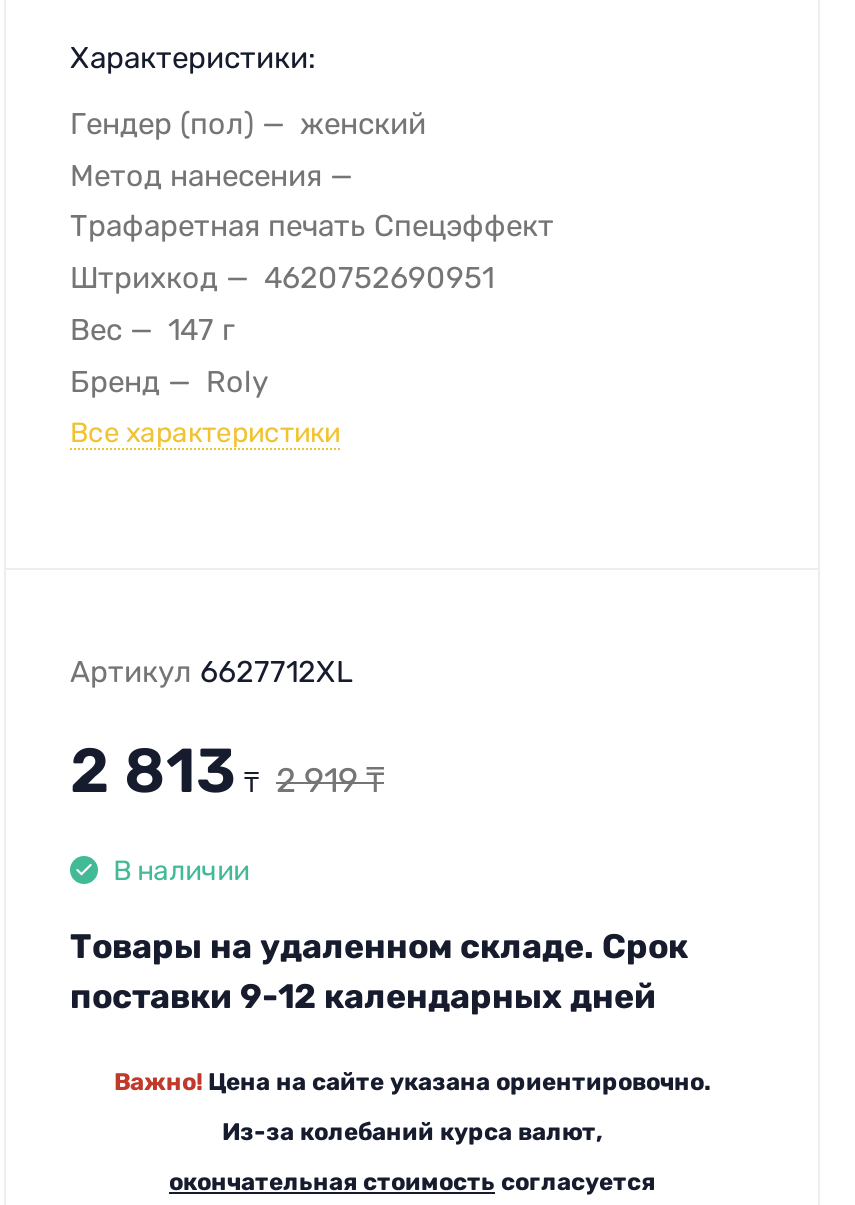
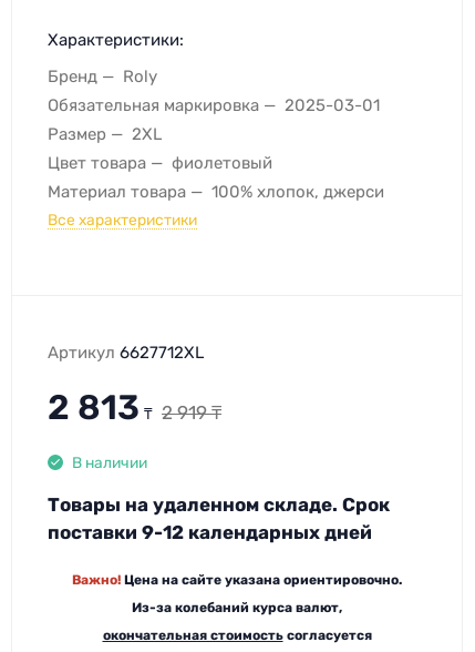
- Гендер (пол)
- женский
- Метод нанесения
- Трафаретная печать Спецэффект
- Штрихкод
- 4620752690951
- Вес
- 147 г

moved up: Бренд | Roly

+ Обязательная маркировка
+ 2025-03-01
+ Размер
+ 2XL
+ Цвет товара
+ фиолетовый
+ Материал товара
+ 100% хлопок, джерси
